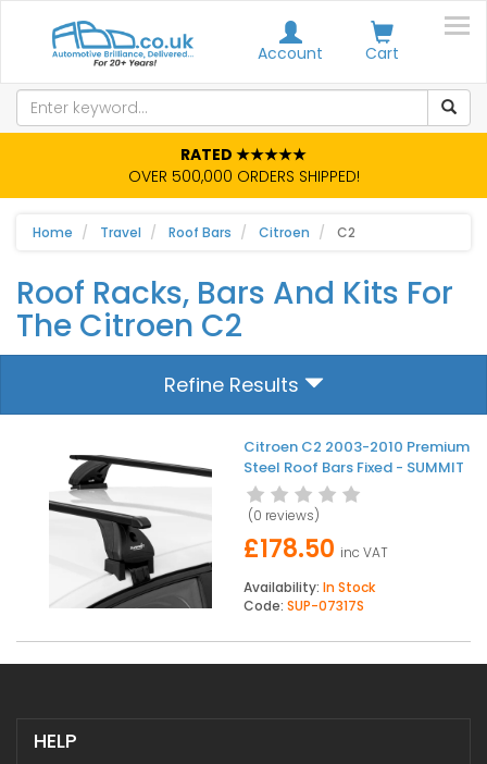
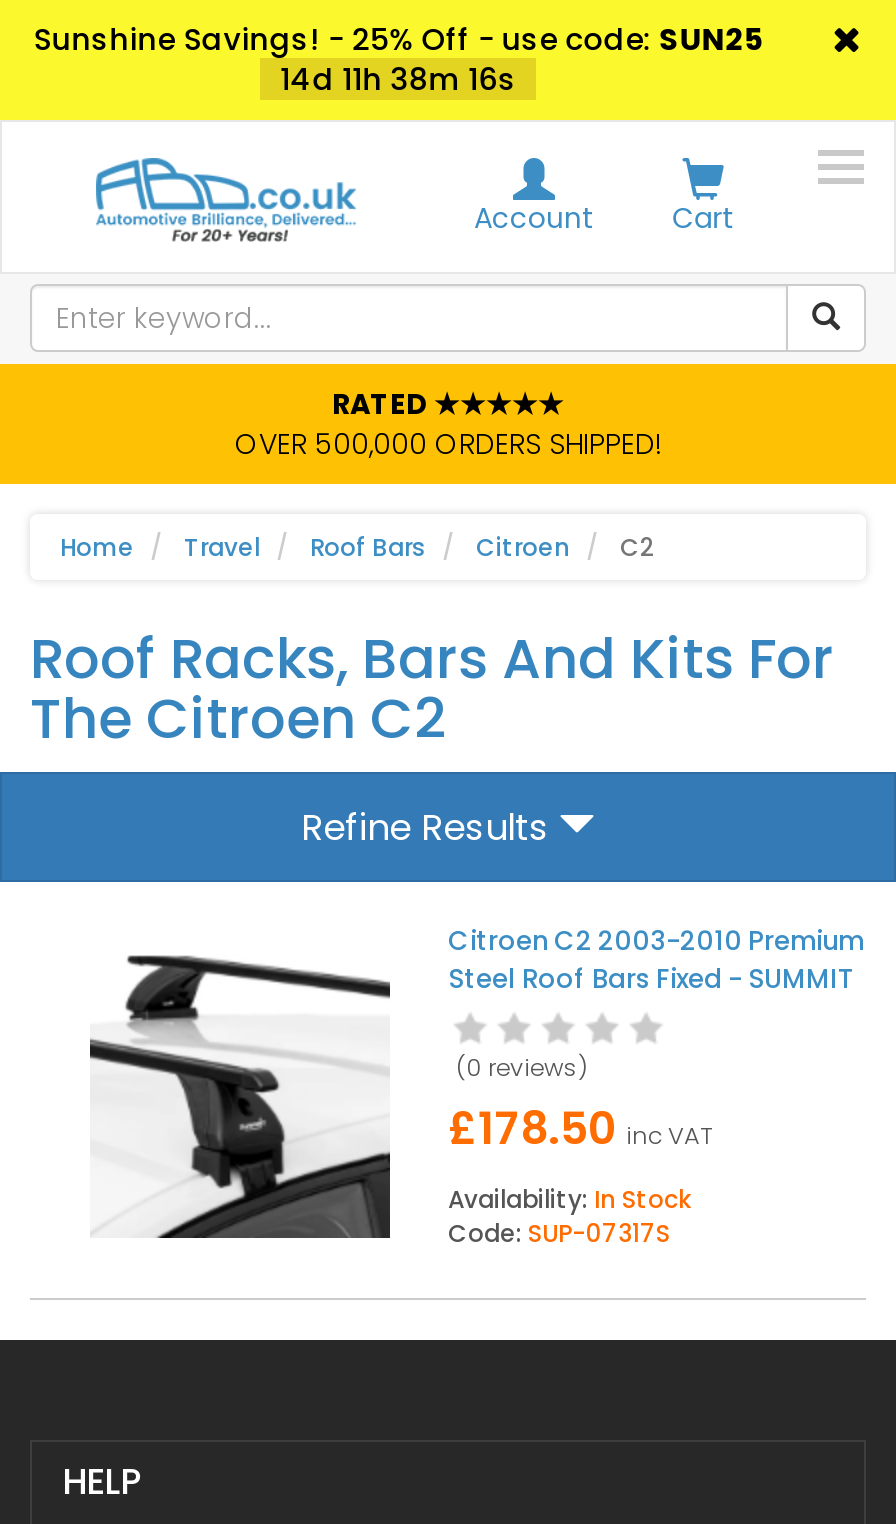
+ Sunshine Savings! - 25% Off - use code: SUN25
+ 14d 11h 38m 16s
